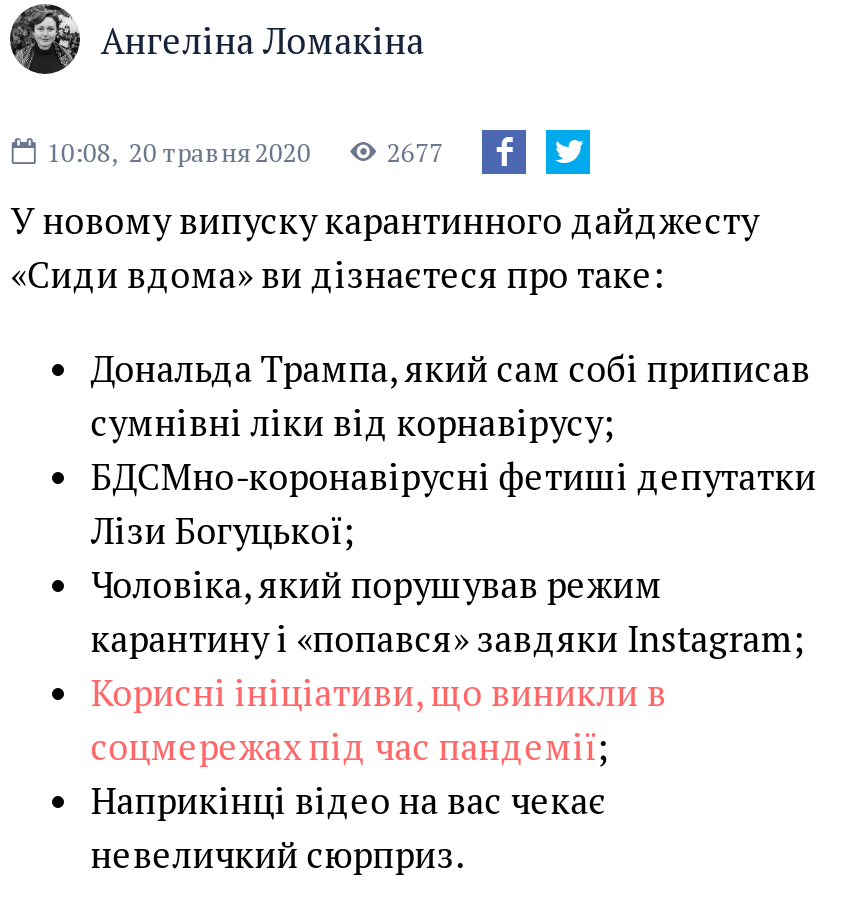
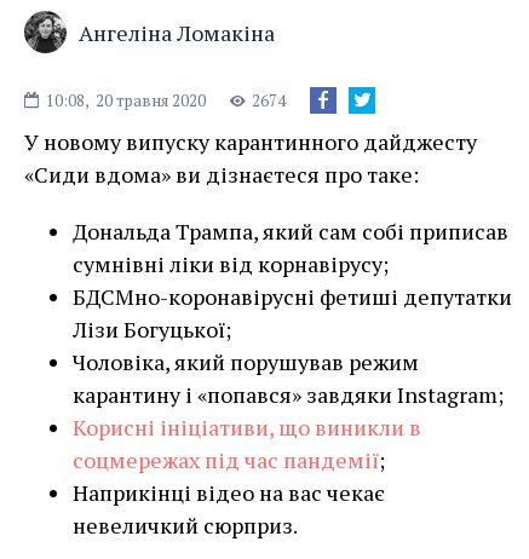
- 2677
+ 2674
